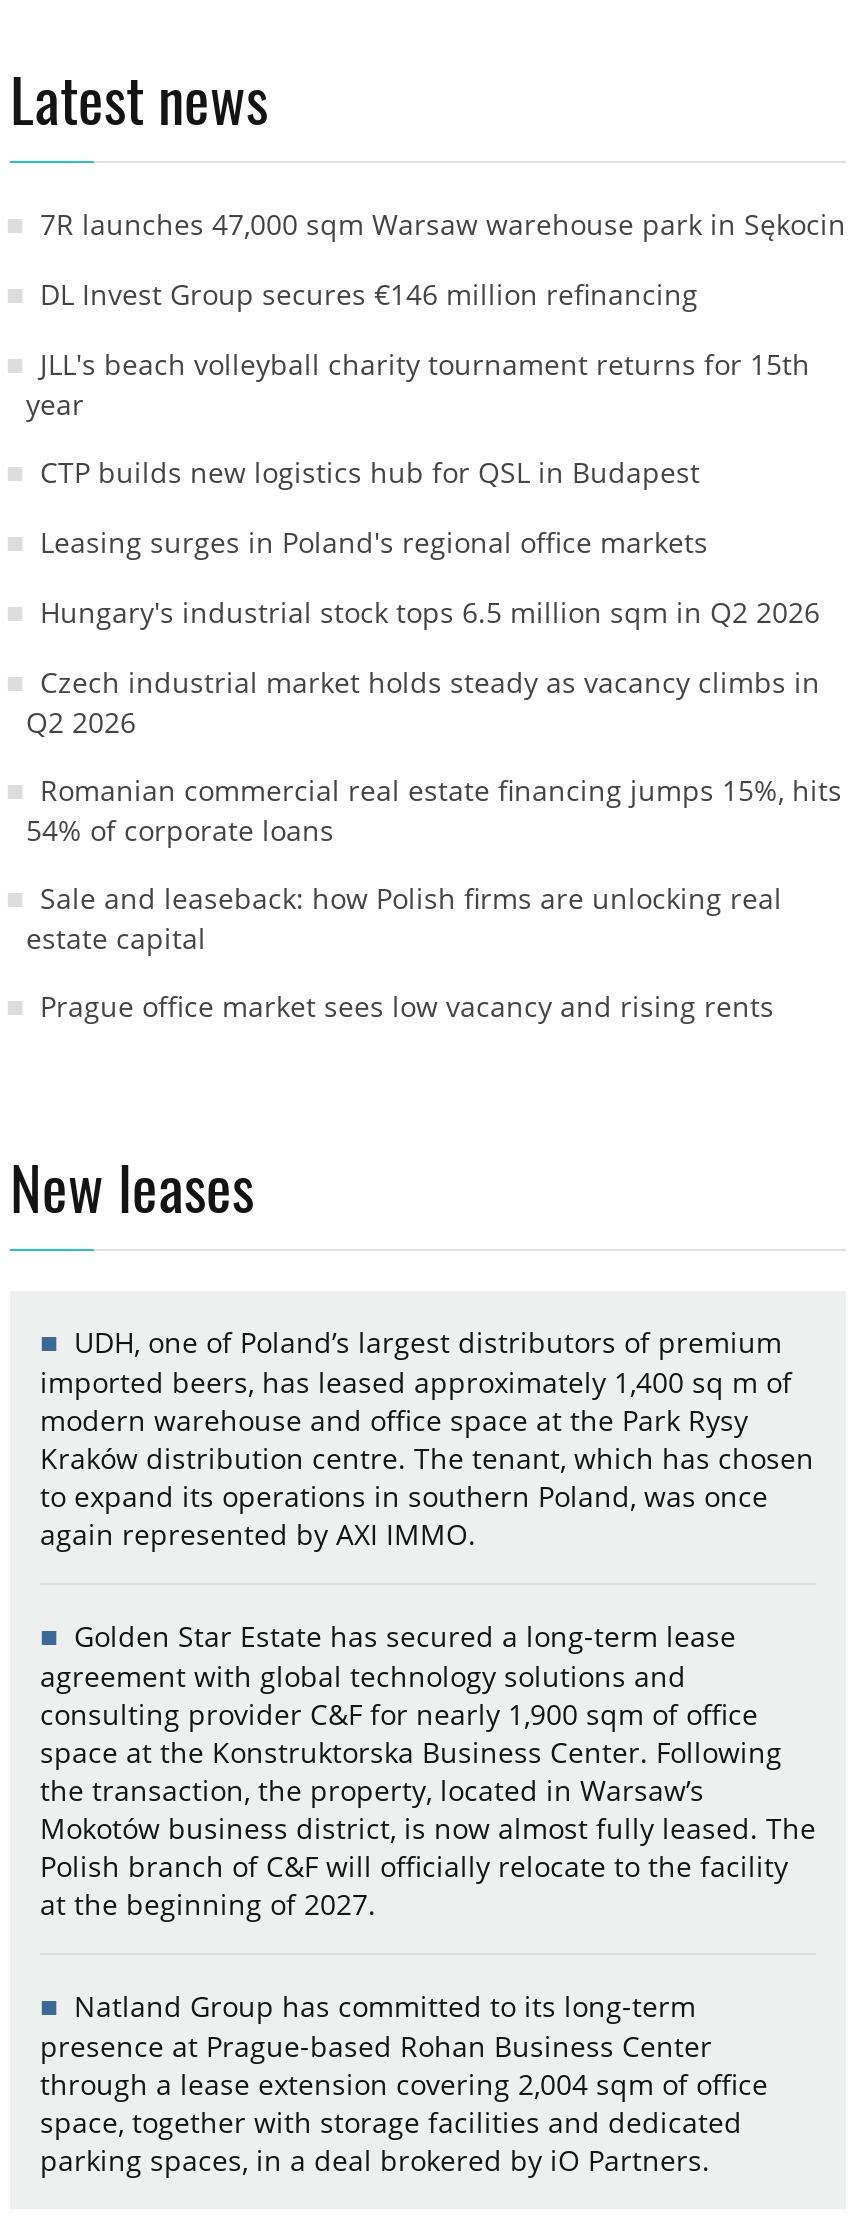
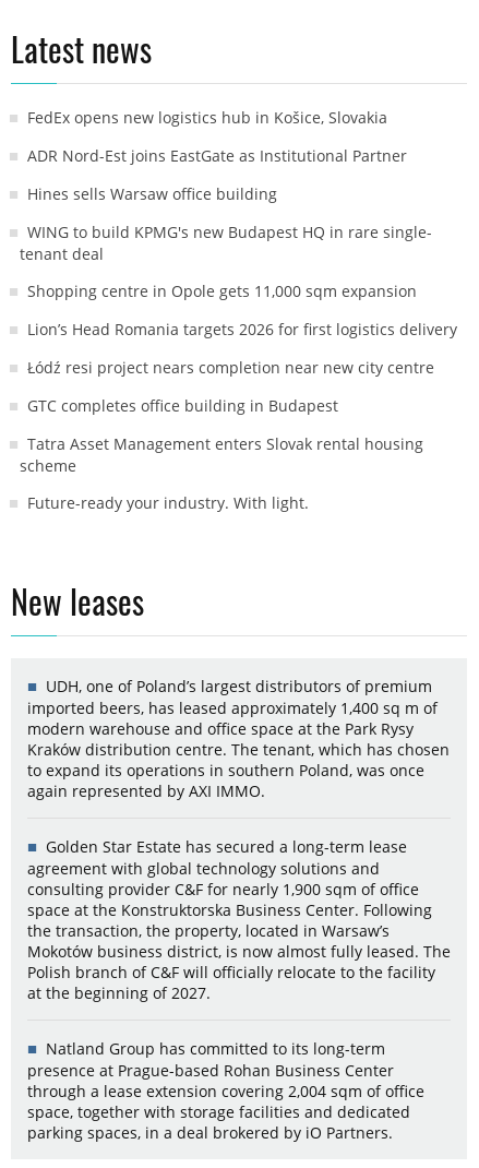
- 7R launches 47,000 sqm Warsaw warehouse park in Sękocin
+ FedEx opens new logistics hub in Košice, Slovakia

- DL Invest Group secures €146 million refinancing
+ ADR Nord-Est joins EastGate as Institutional Partner

- JLL's beach volleyball charity tournament returns for 15th
- year
+ Hines sells Warsaw office building

- CTP builds new logistics hub for QSL in Budapest
+ WING to build KPMG's new Budapest HQ in rare single-
+ tenant deal

- Leasing surges in Poland's regional office markets
+ Shopping centre in Opole gets 11,000 sqm expansion

- Hungary's industrial stock tops 6.5 million sqm in Q2 2026
+ Lion’s Head Romania targets 2026 for first logistics delivery

- Czech industrial market holds steady as vacancy climbs in
- Q2 2026
+ Łódź resi project nears completion near new city centre

- Romanian commercial real estate financing jumps 15%, hits
- 54% of corporate loans
+ GTC completes office building in Budapest

- Sale and leaseback: how Polish firms are unlocking real
- estate capital
+ Tatra Asset Management enters Slovak rental housing
+ scheme

- Prague office market sees low vacancy and rising rents
+ Future-ready your industry. With light.
